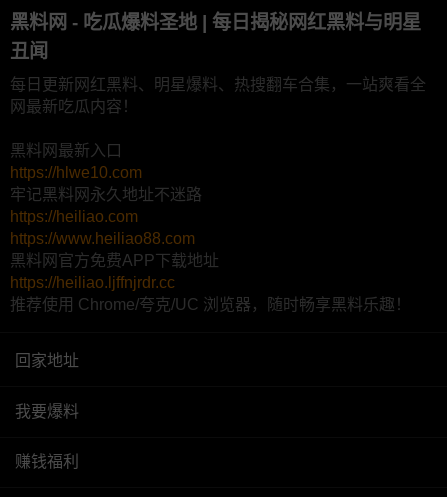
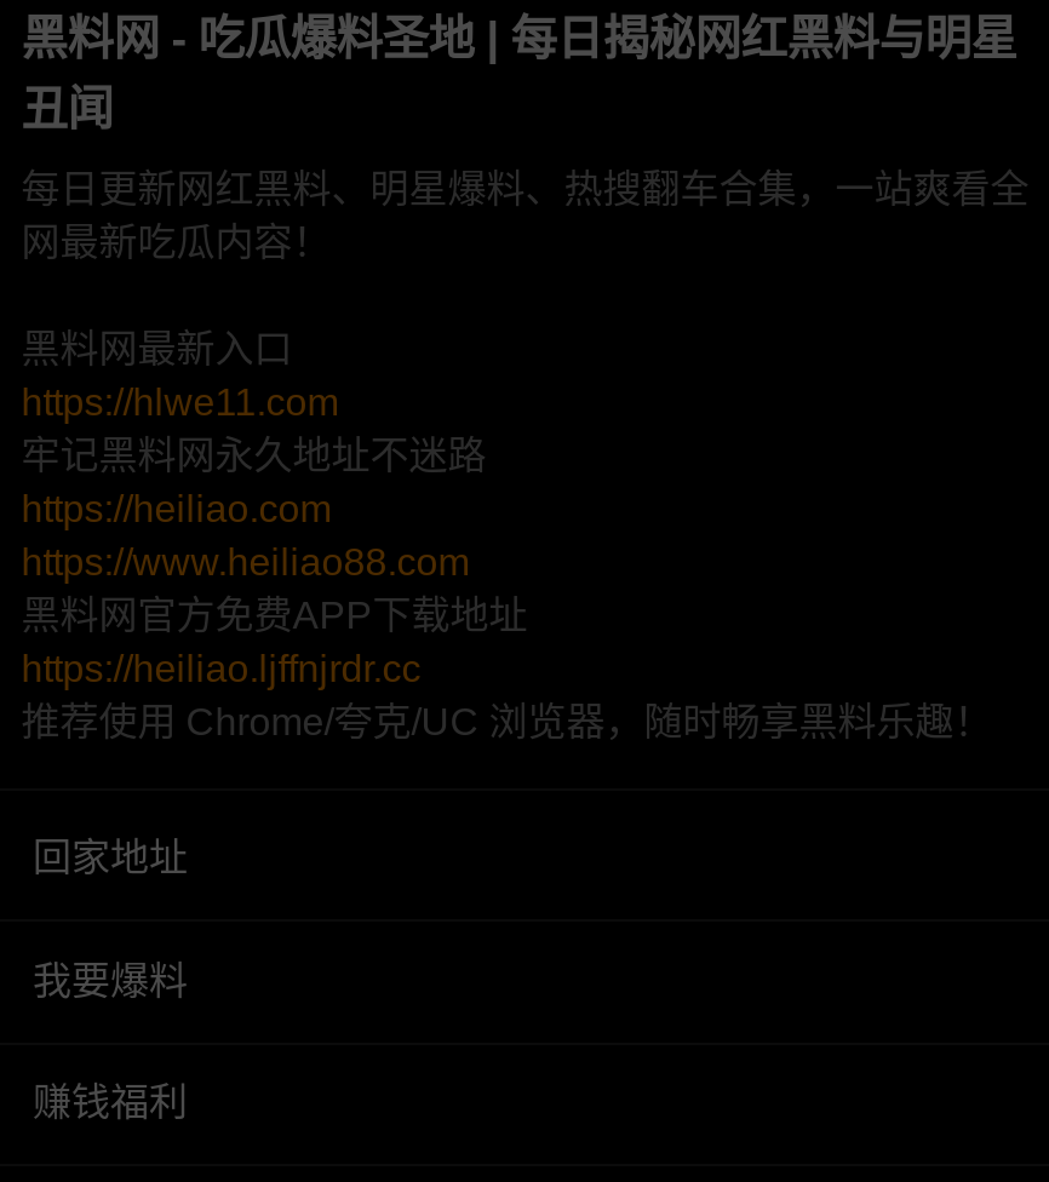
- https://hlwe10.com
+ https://hlwe11.com
